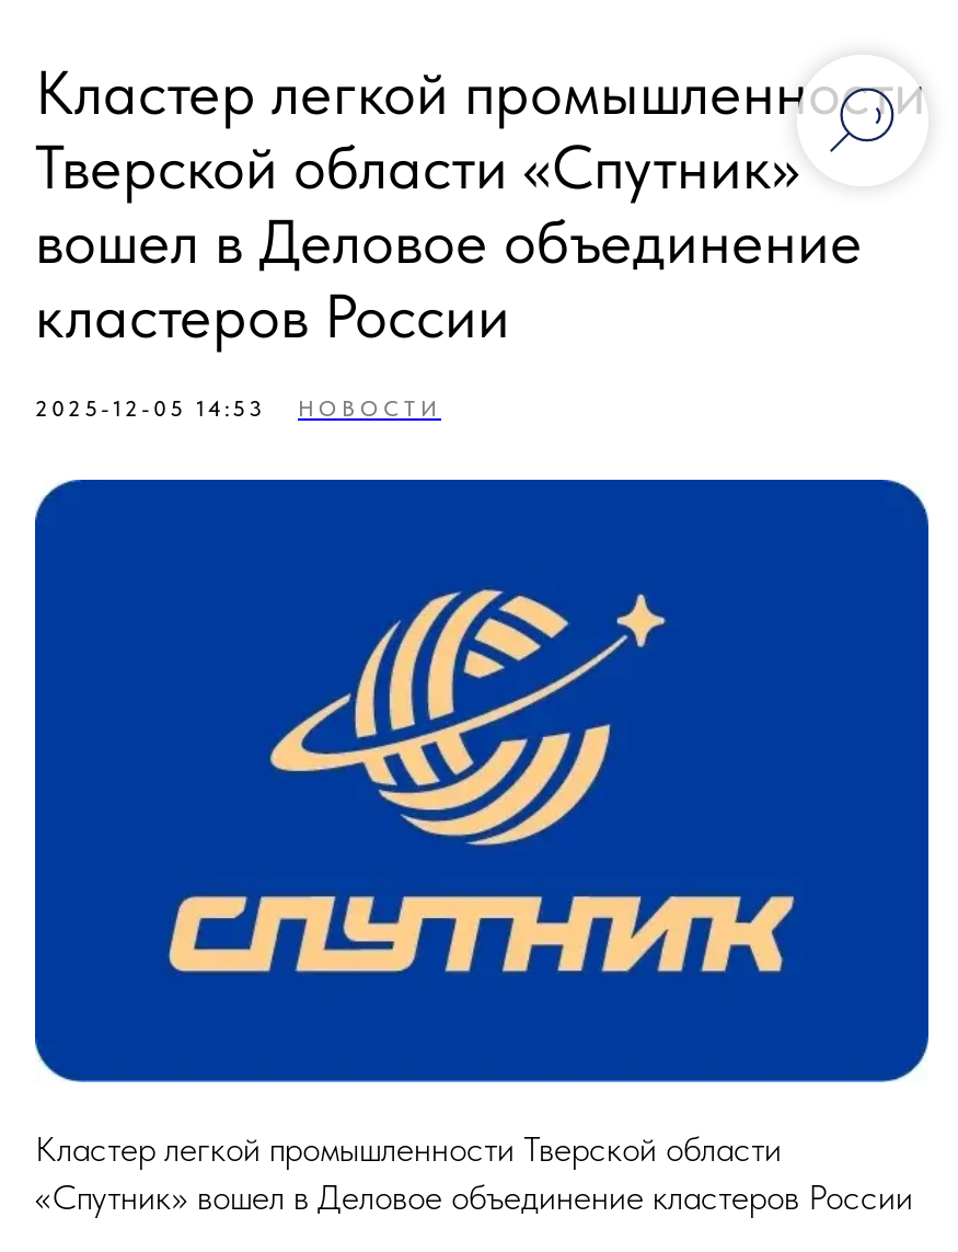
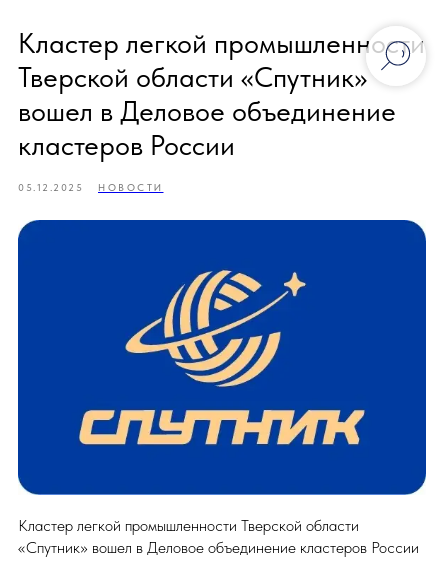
- 2025-12-05 14:53 НОВОСТИ
+ 05.12.2025 НОВОСТИ
